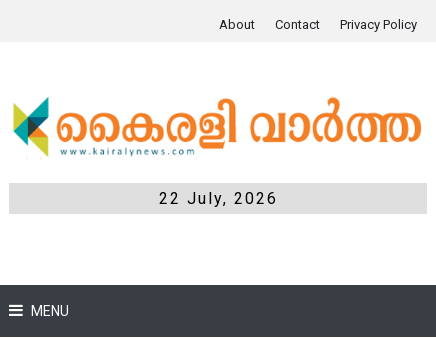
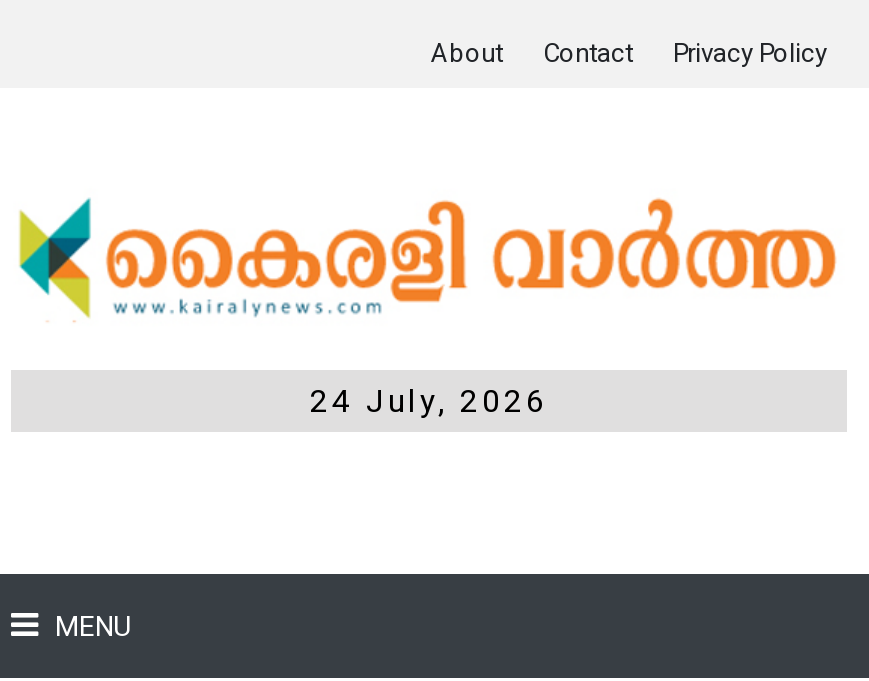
- 22 July, 2026
+ 24 July, 2026
